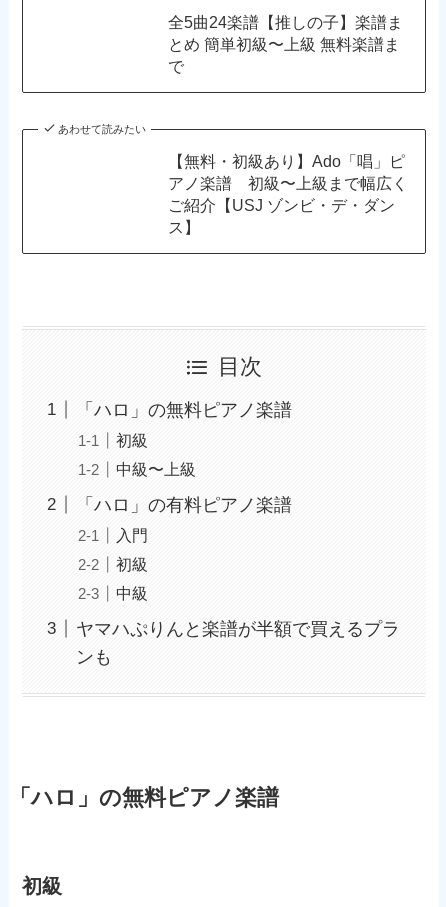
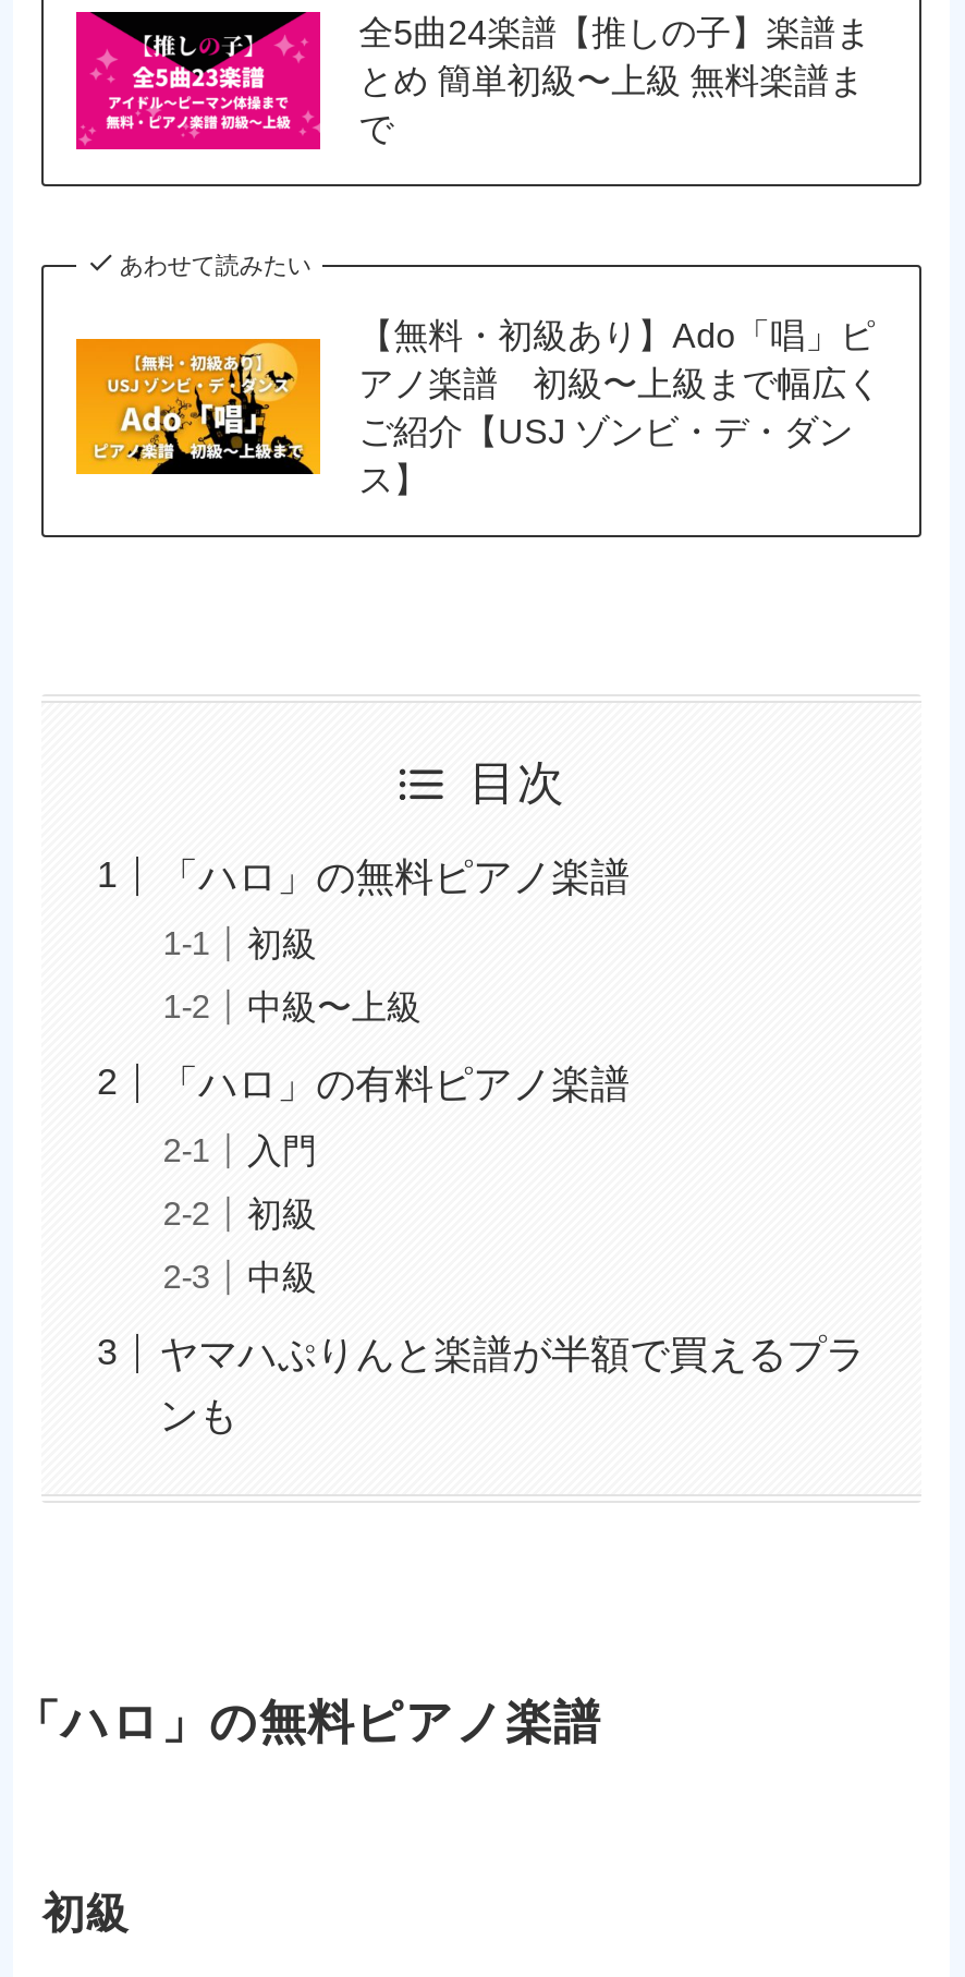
+ [image]

+ [image]
